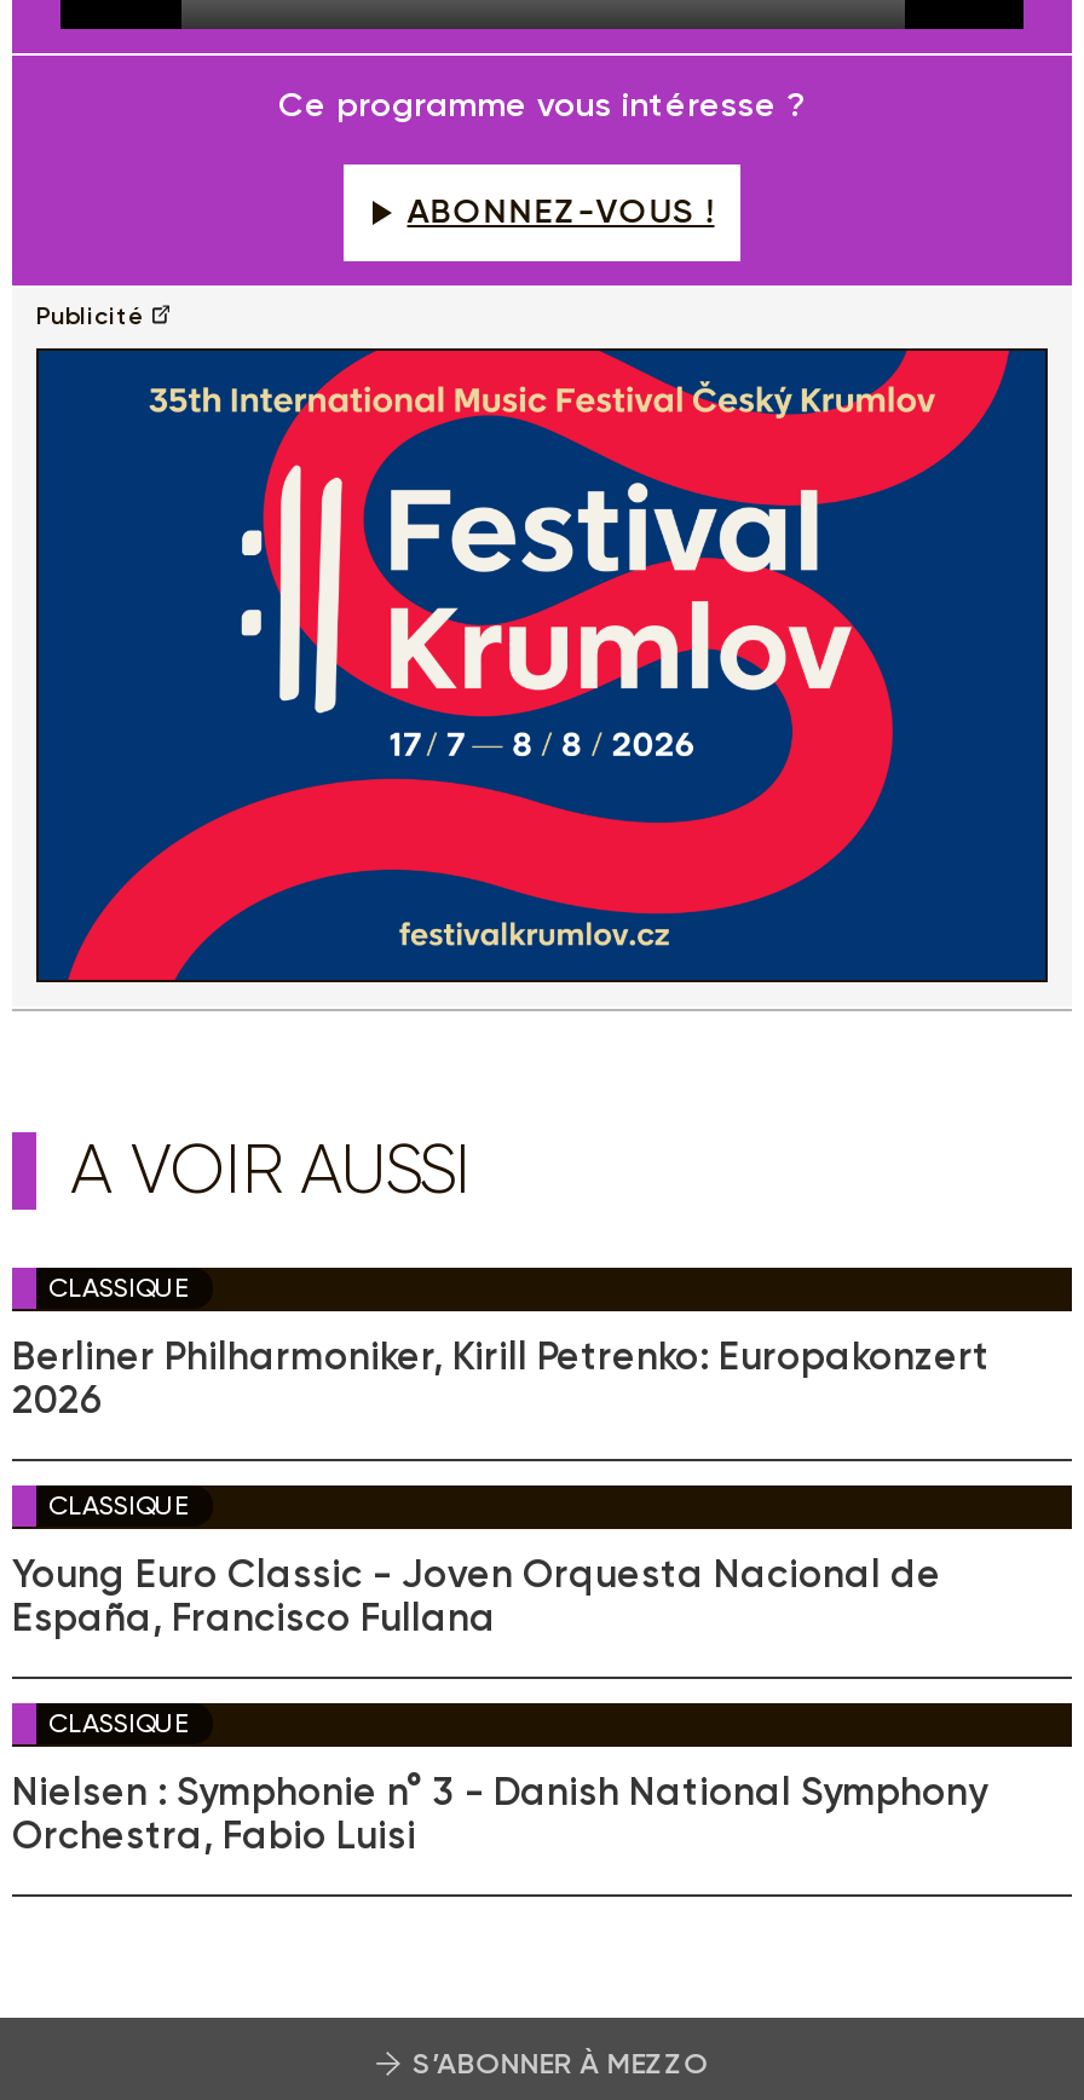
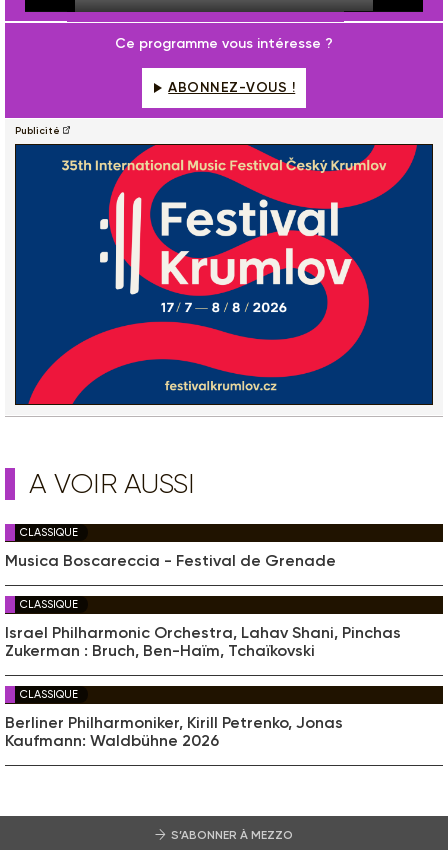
- Berliner Philharmoniker, Kirill Petrenko: Europakonzert
- 2026
+ Musica Boscareccia - Festival de Grenade

- Young Euro Classic - Joven Orquesta Nacional de
- España, Francisco Fullana
+ Israel Philharmonic Orchestra, Lahav Shani, Pinchas
+ Zukerman : Bruch, Ben-Haïm, Tchaïkovski

- Nielsen : Symphonie n° 3 - Danish National Symphony
- Orchestra, Fabio Luisi
+ Berliner Philharmoniker, Kirill Petrenko, Jonas
+ Kaufmann: Waldbühne 2026
